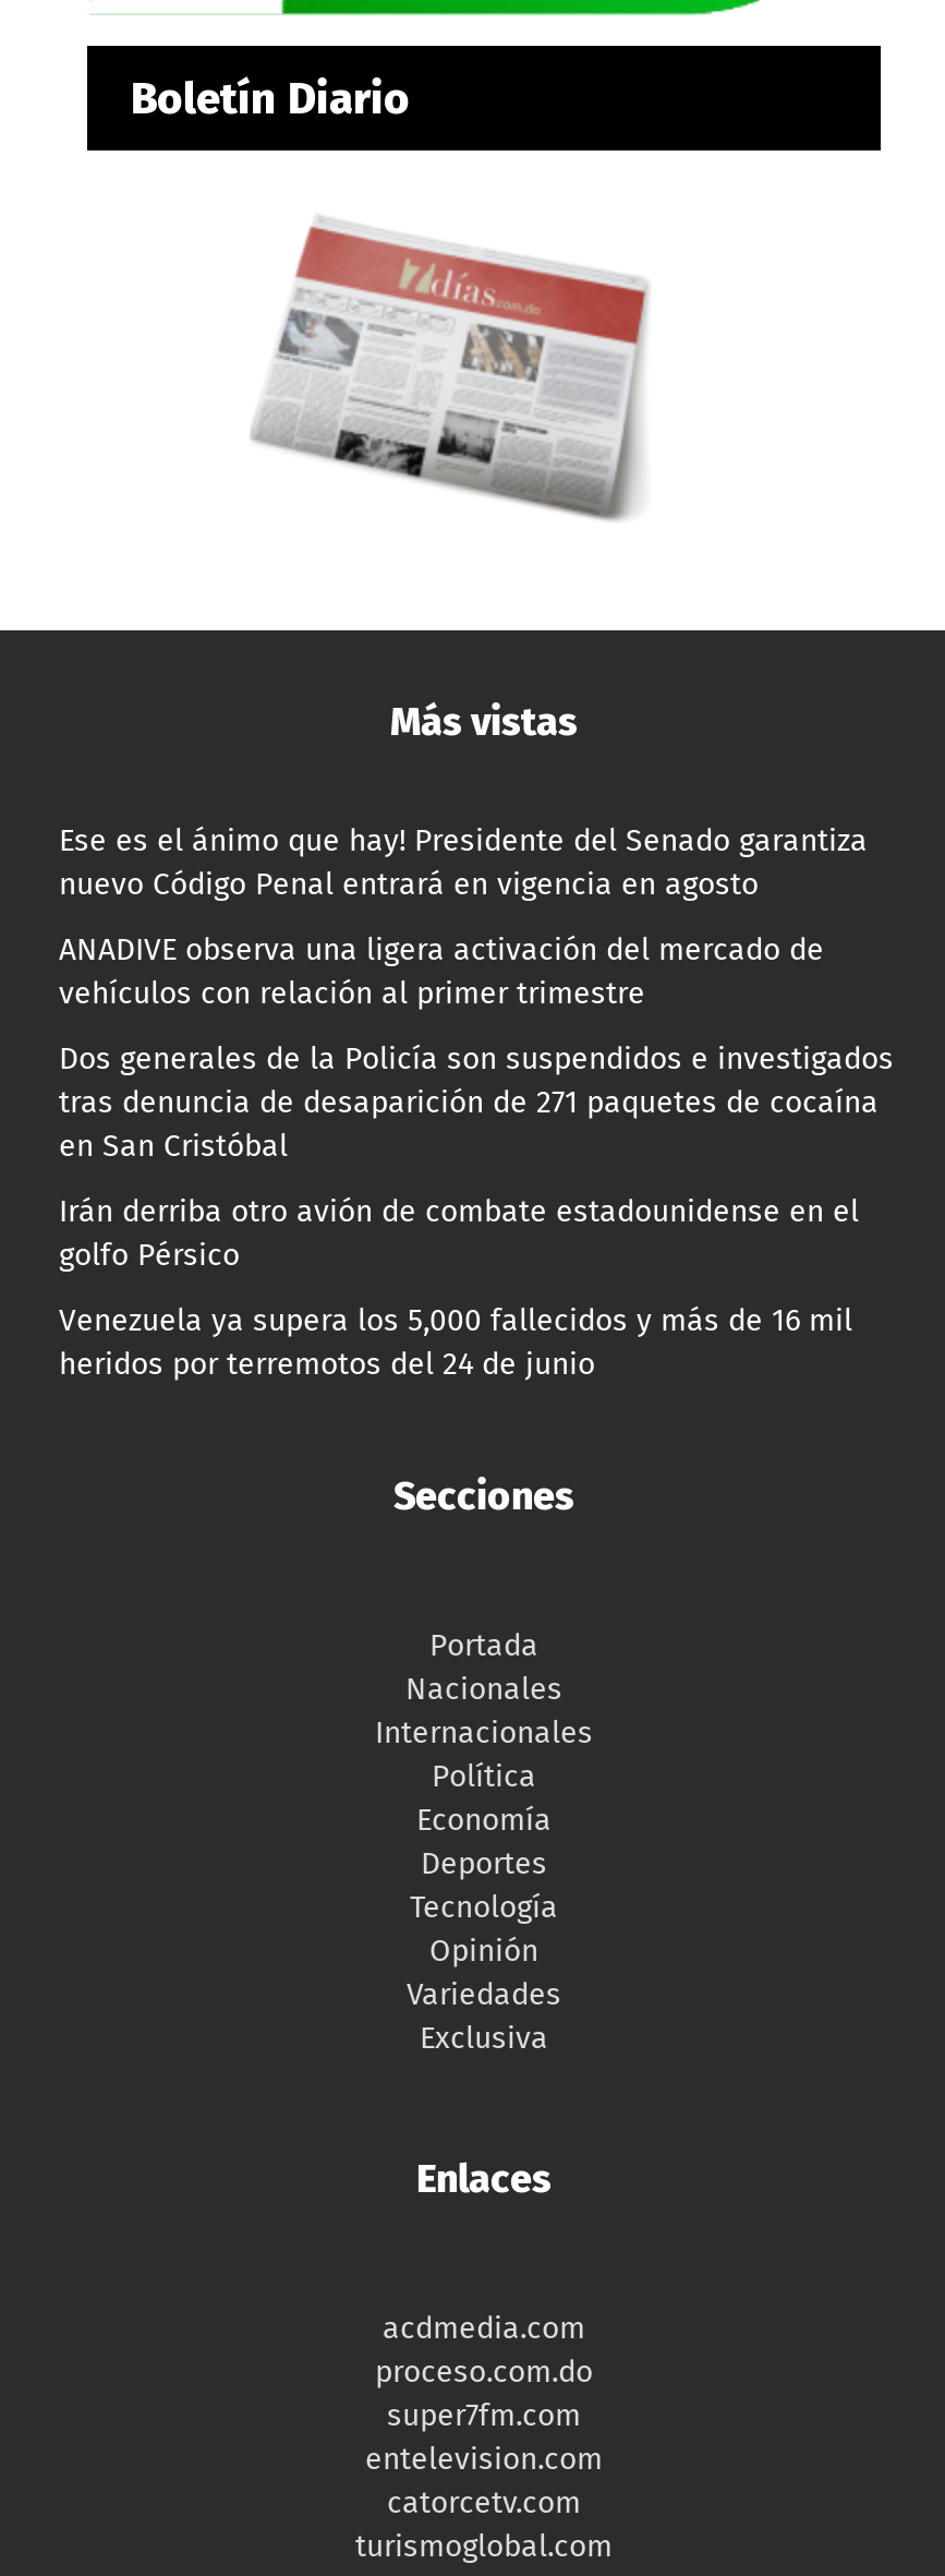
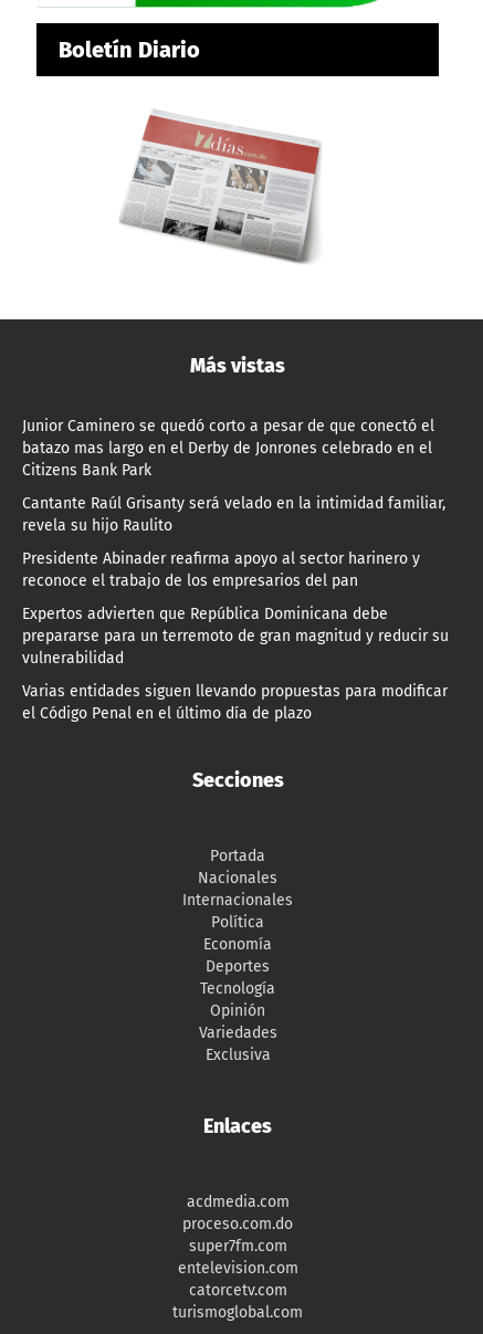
- Ese es el ánimo que hay! Presidente del Senado garantiza
- nuevo Código Penal entrará en vigencia en agosto
+ Junior Caminero se quedó corto a pesar de que conectó el
+ batazo mas largo en el Derby de Jonrones celebrado en el
+ Citizens Bank Park

- ANADIVE observa una ligera activación del mercado de
- vehículos con relación al primer trimestre
+ Cantante Raúl Grisanty será velado en la intimidad familiar,
+ revela su hijo Raulito

- Dos generales de la Policía son suspendidos e investigados
- tras denuncia de desaparición de 271 paquetes de cocaína
- en San Cristóbal
+ Presidente Abinader reafirma apoyo al sector harinero y
+ reconoce el trabajo de los empresarios del pan

- Irán derriba otro avión de combate estadounidense en el
- golfo Pérsico
+ Expertos advierten que República Dominicana debe
+ prepararse para un terremoto de gran magnitud y reducir su
+ vulnerabilidad

- Venezuela ya supera los 5,000 fallecidos y más de 16 mil
- heridos por terremotos del 24 de junio
+ Varias entidades siguen llevando propuestas para modificar
+ el Código Penal en el último día de plazo
